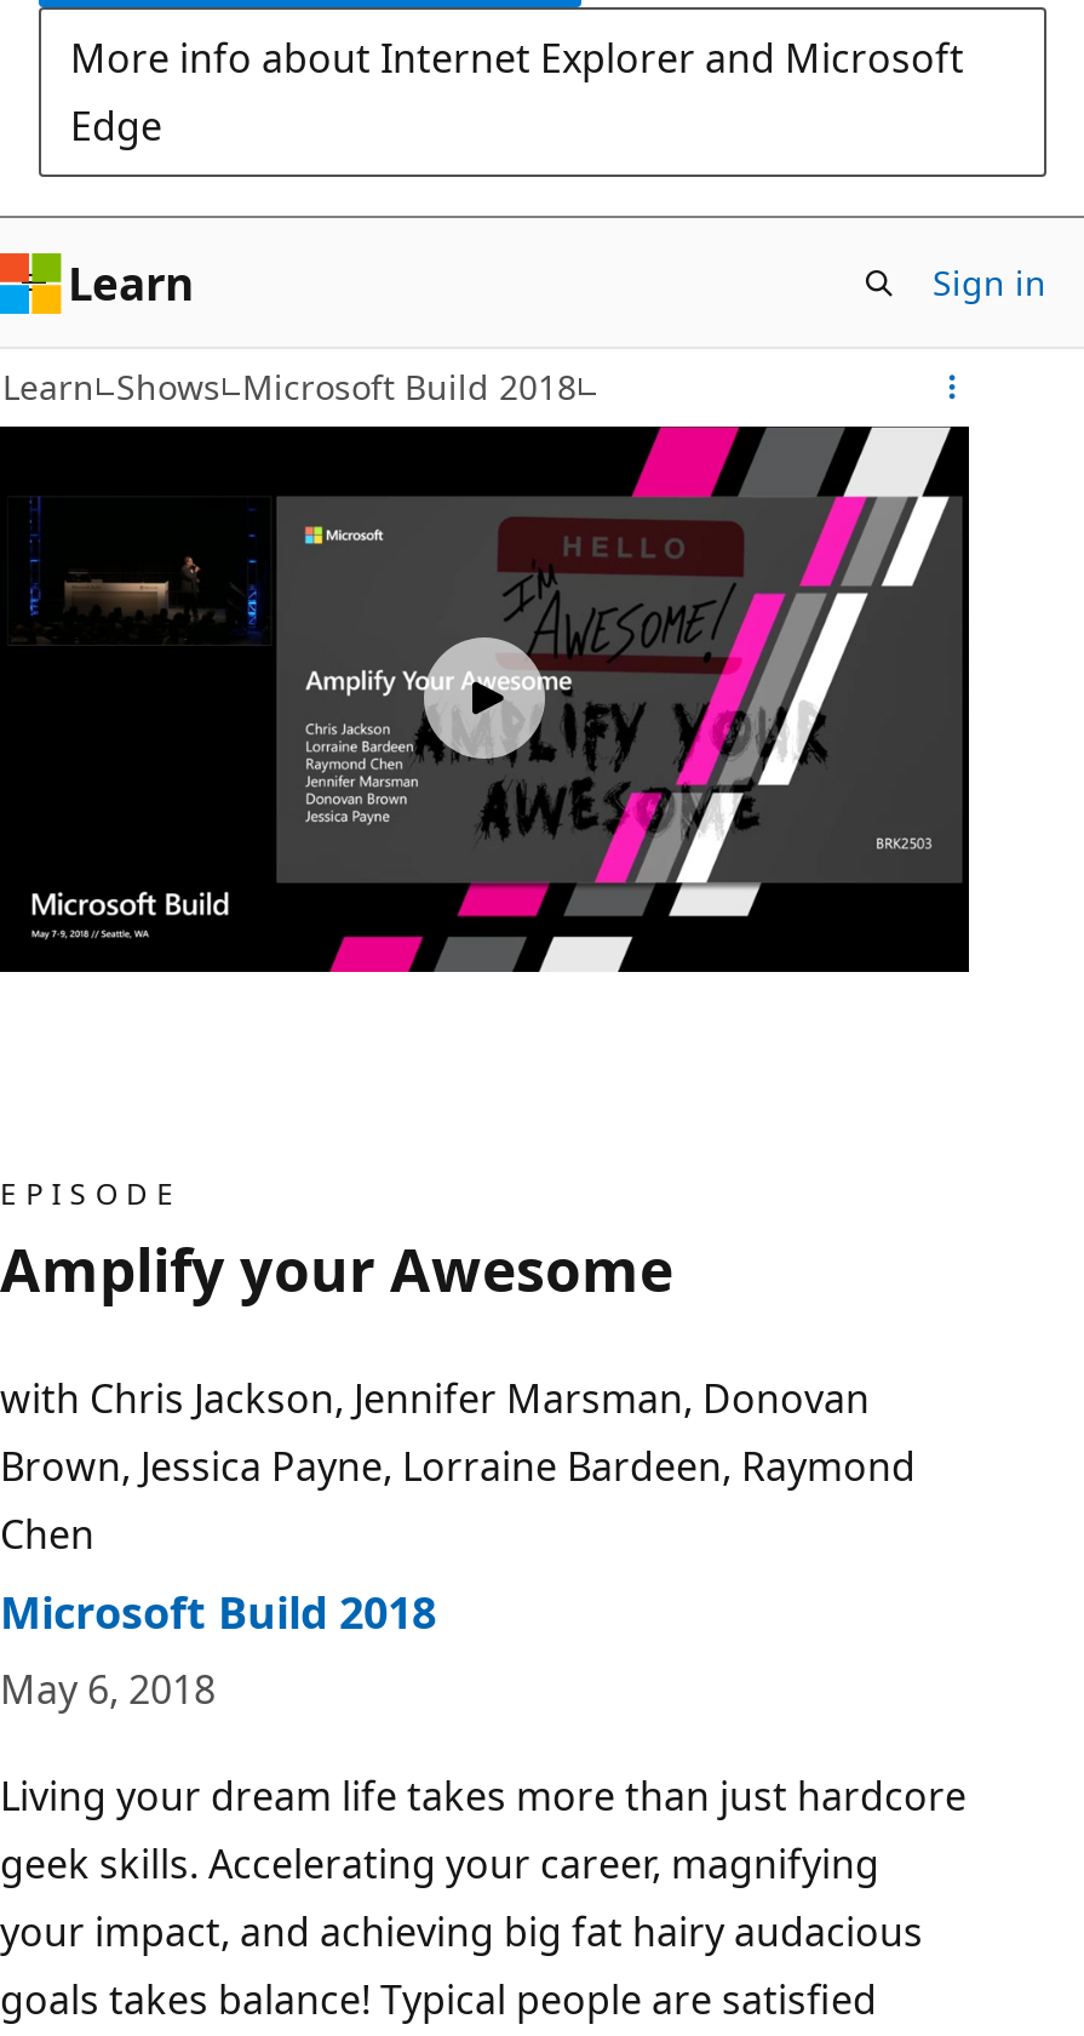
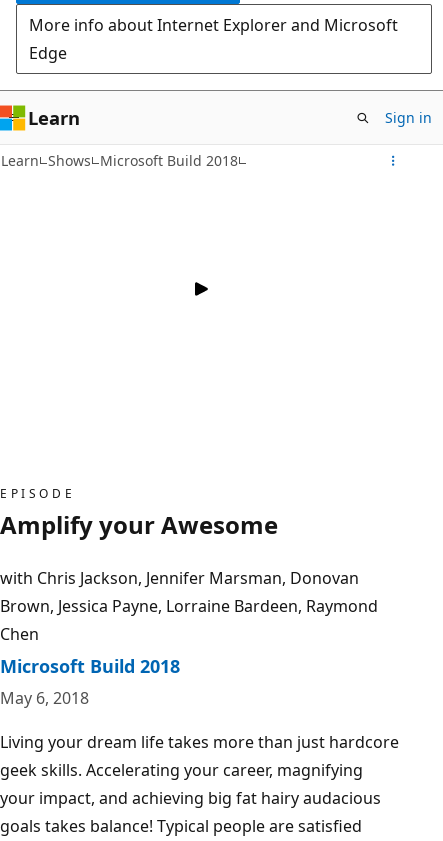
- [image]
